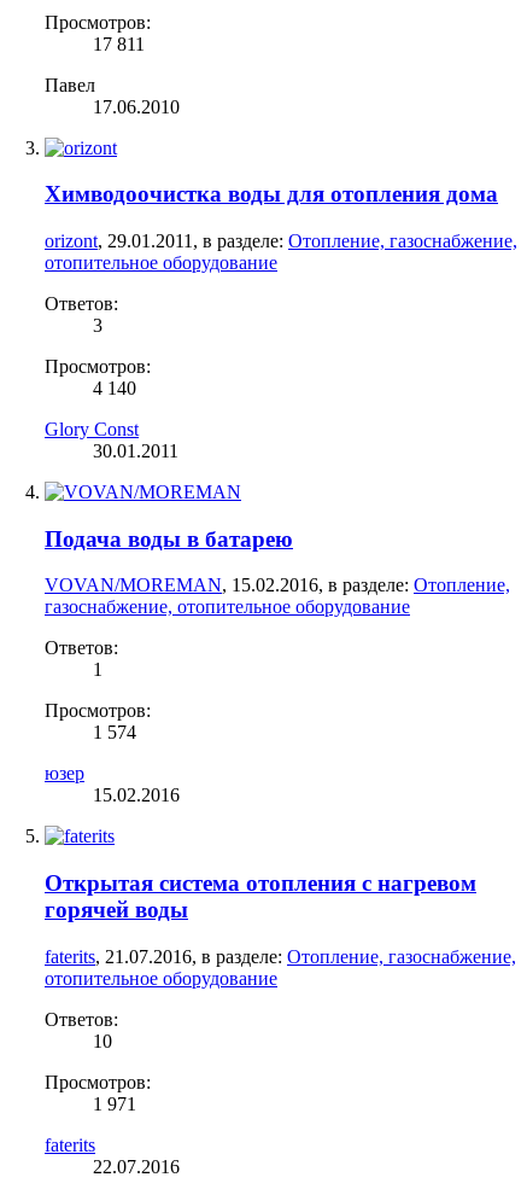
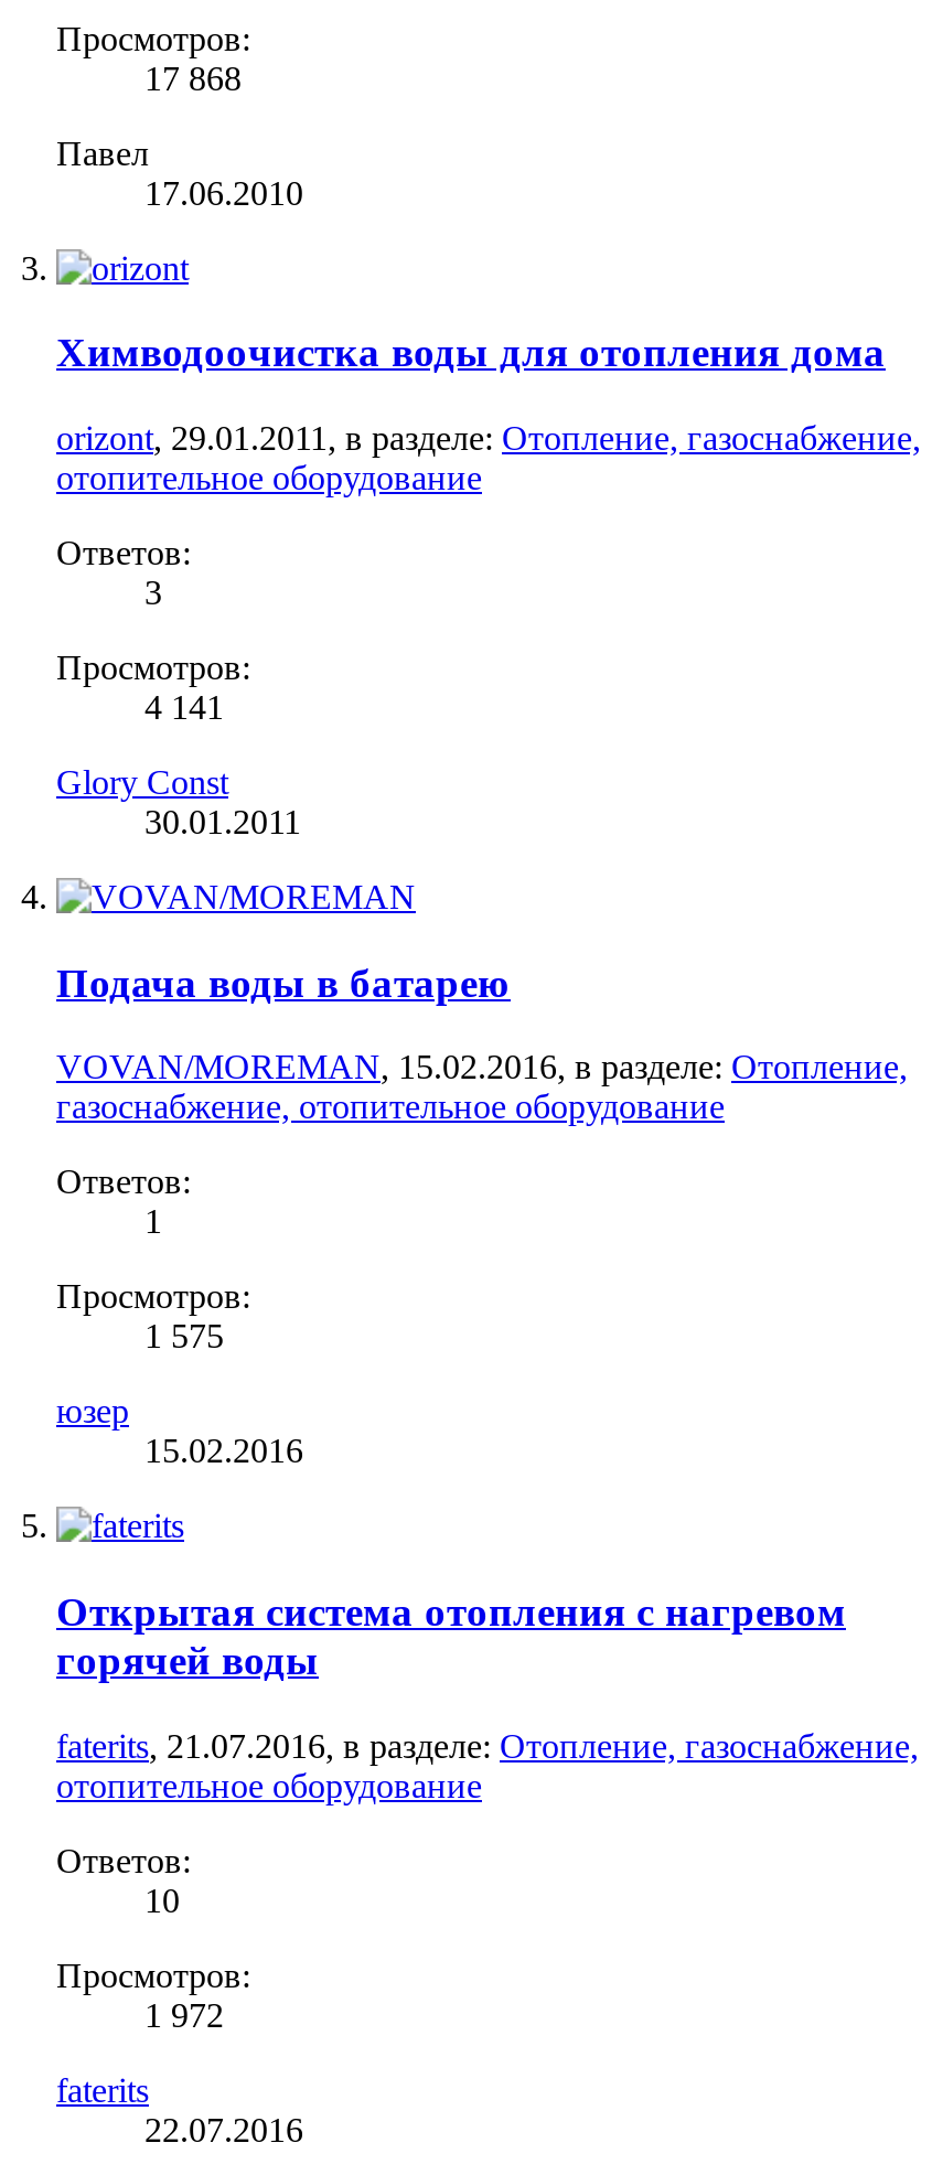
- 17 811
+ 17 868

- 4 140
+ 4 141

- 1 574
+ 1 575

- 1 971
+ 1 972
